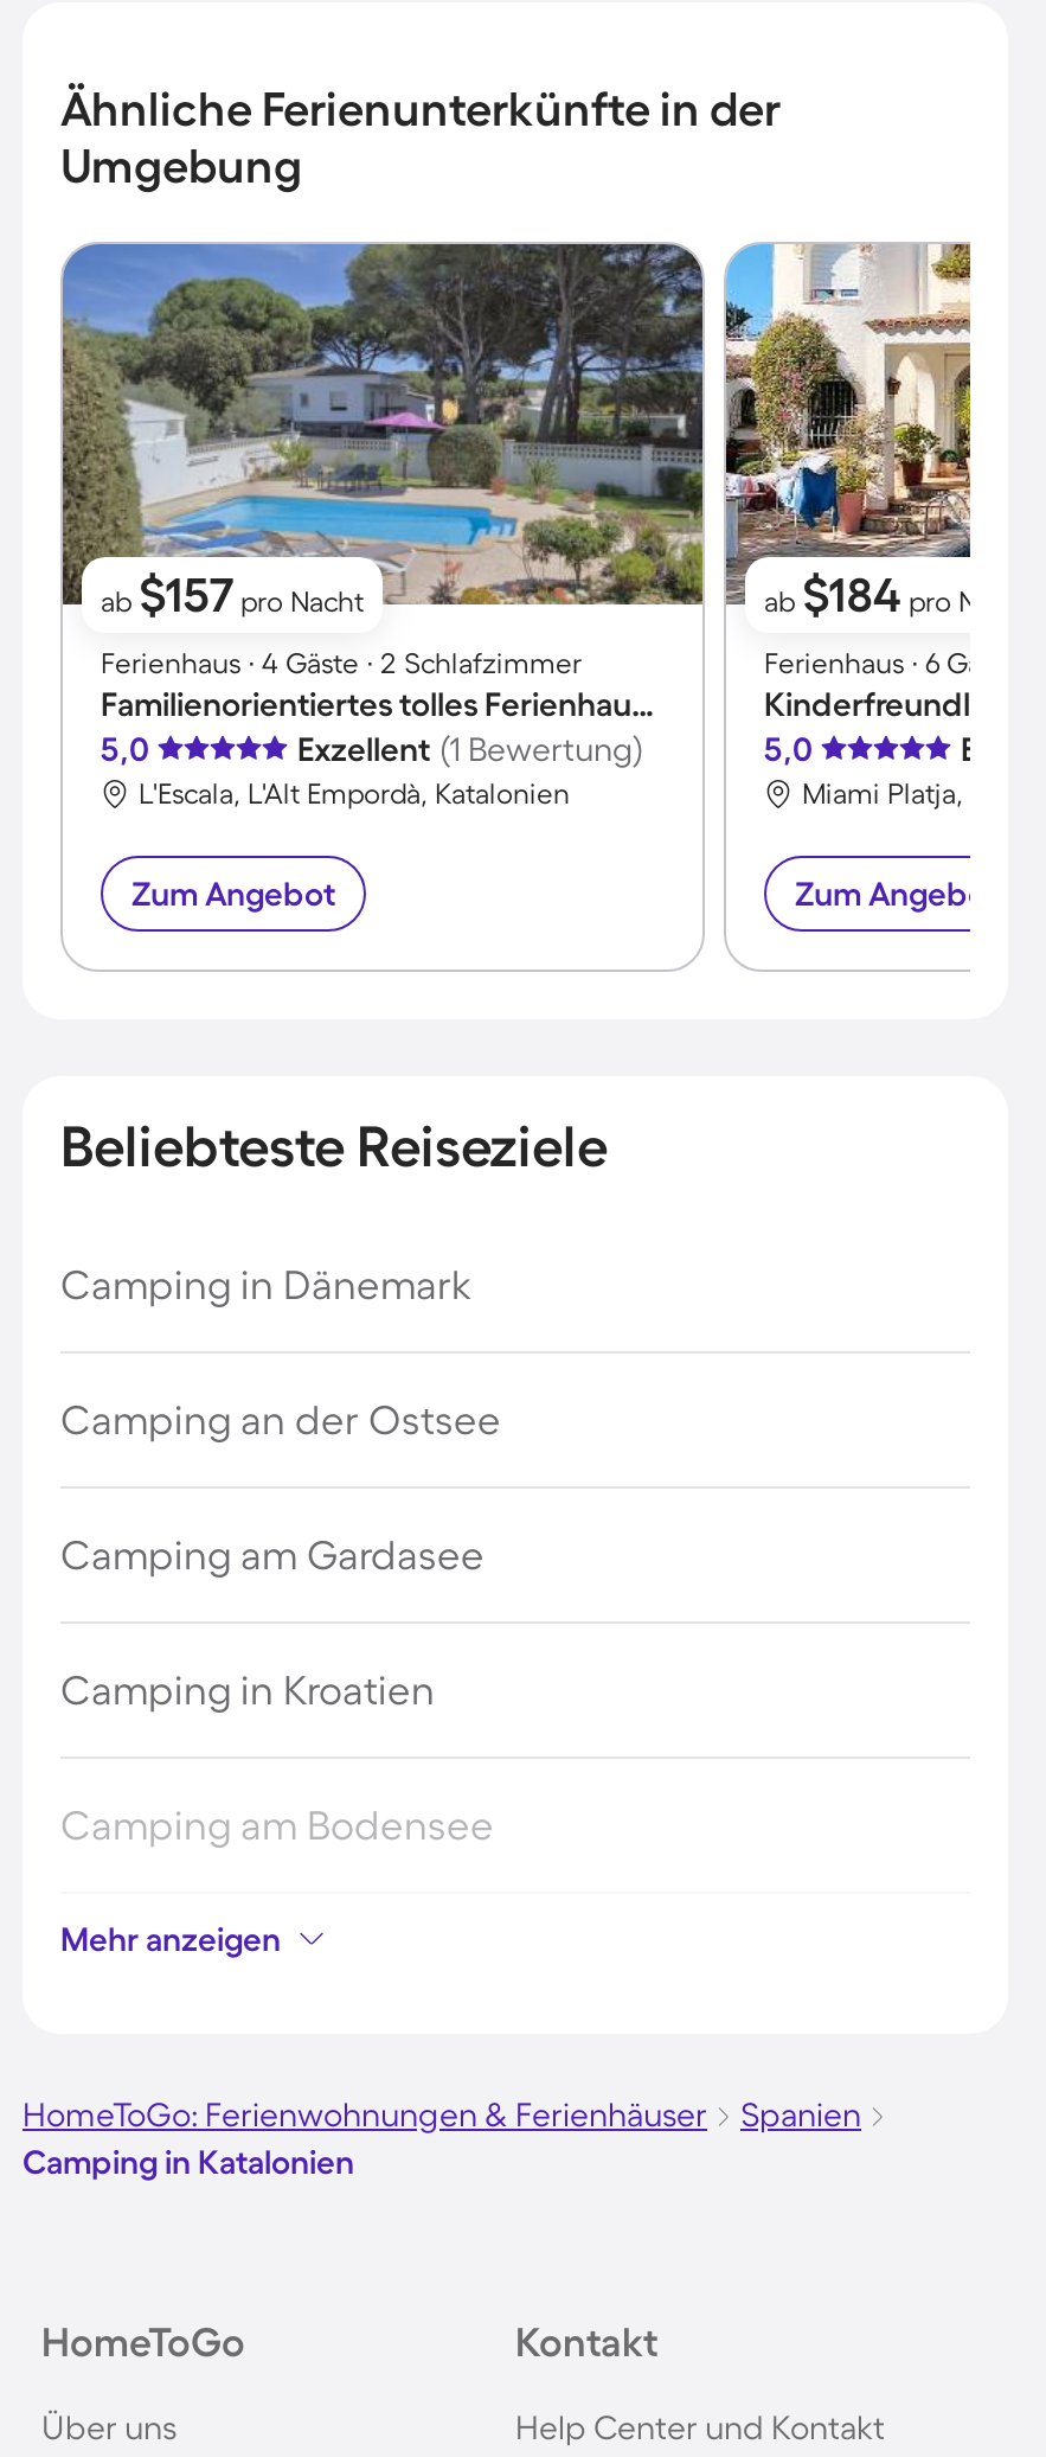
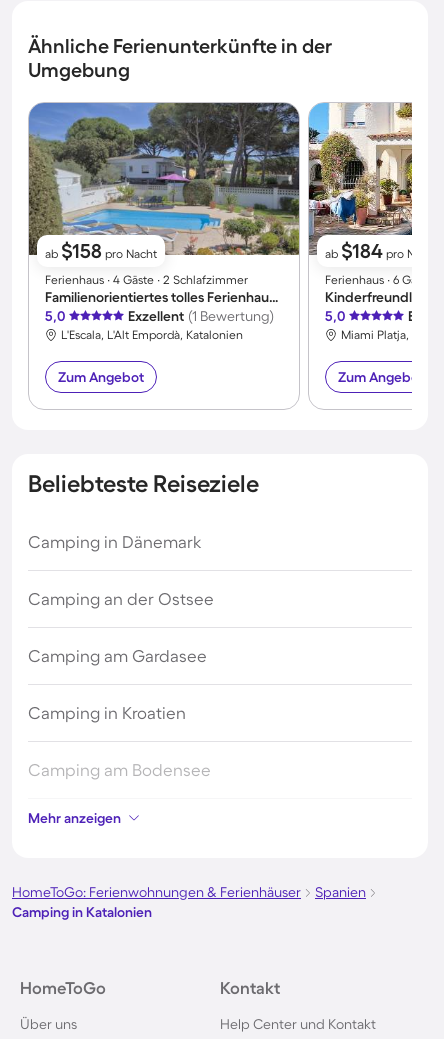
- ab $157 pro Nacht
+ ab $158 pro Nacht
